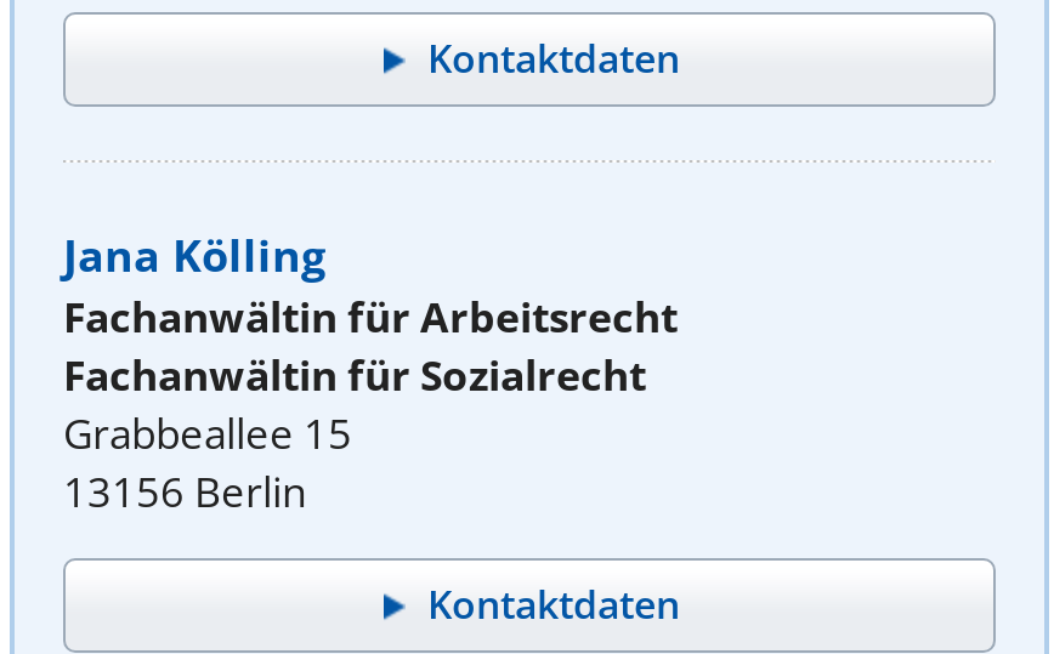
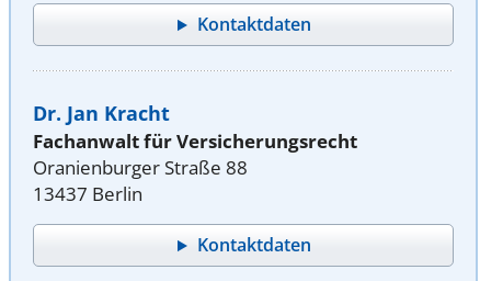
- Jana Kölling
- Fachanwältin für Arbeitsrecht
- Fachanwältin für Sozialrecht
- Grabbeallee 15
- 13156 Berlin
+ Dr. Jan Kracht
+ Fachanwalt für Versicherungsrecht
+ Oranienburger Straße 88
+ 13437 Berlin
